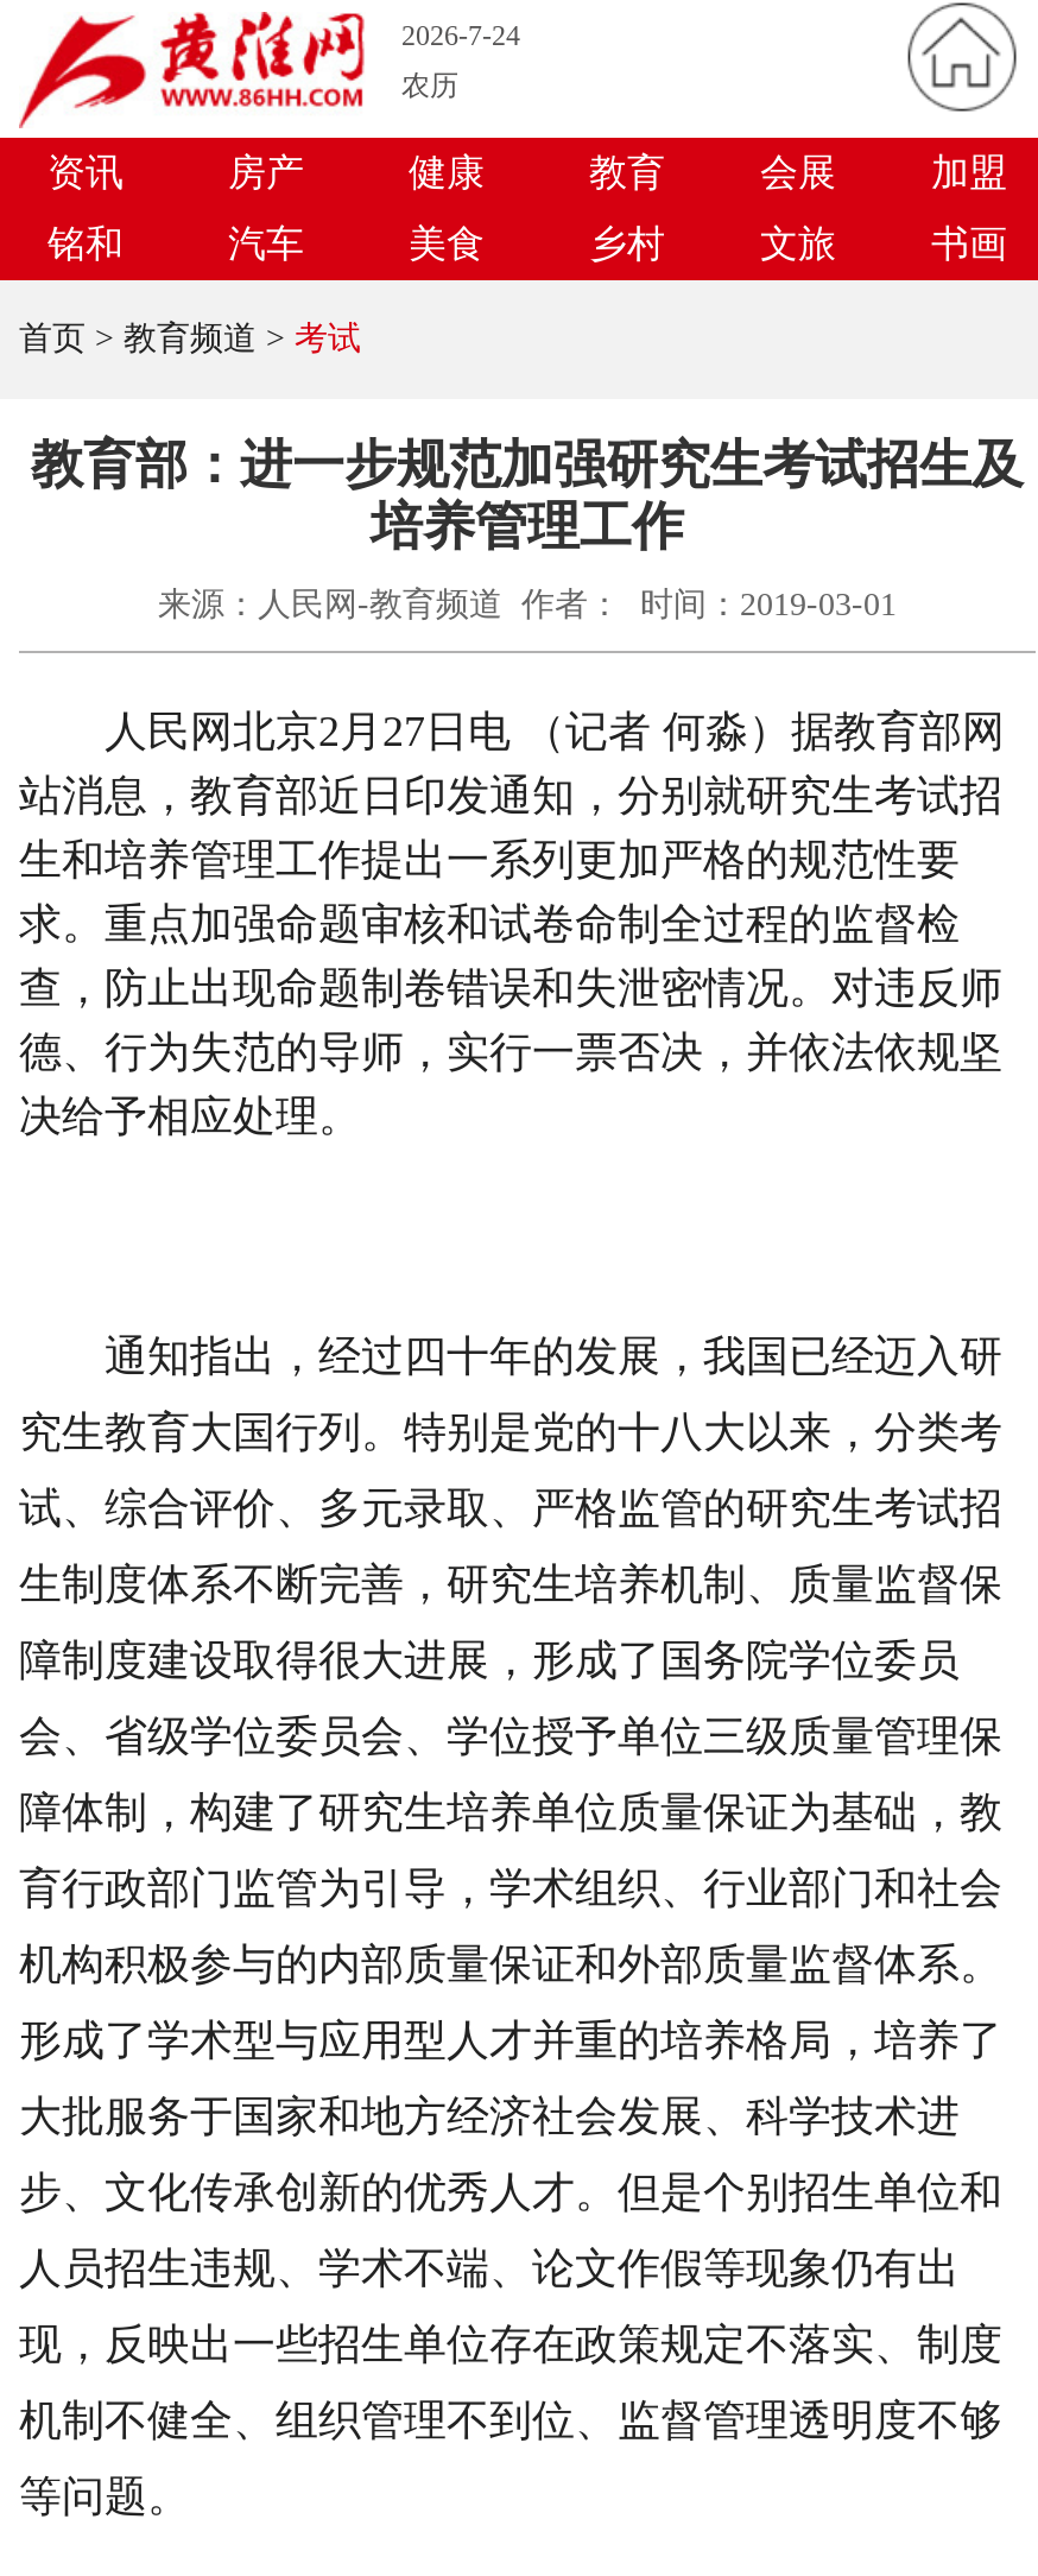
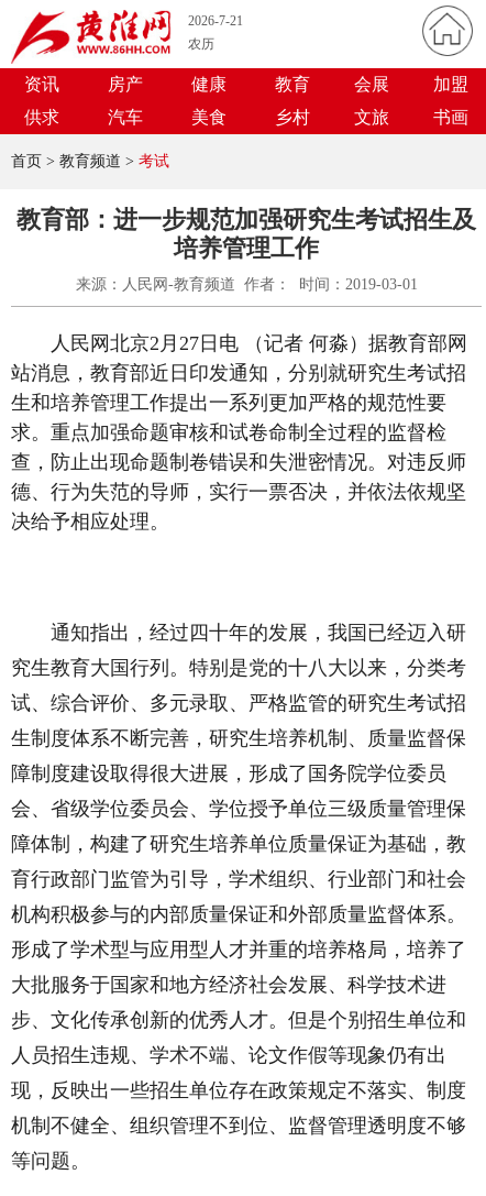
- 2026-7-24
+ 2026-7-21

- 铭和
+ 供求
